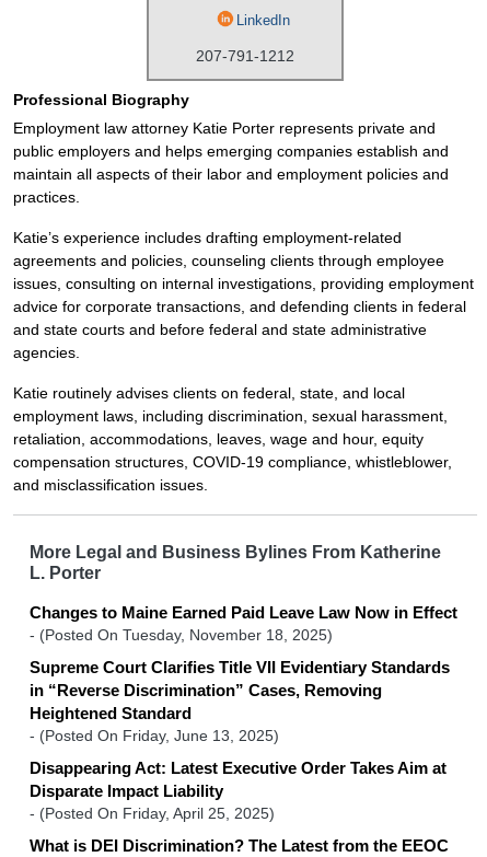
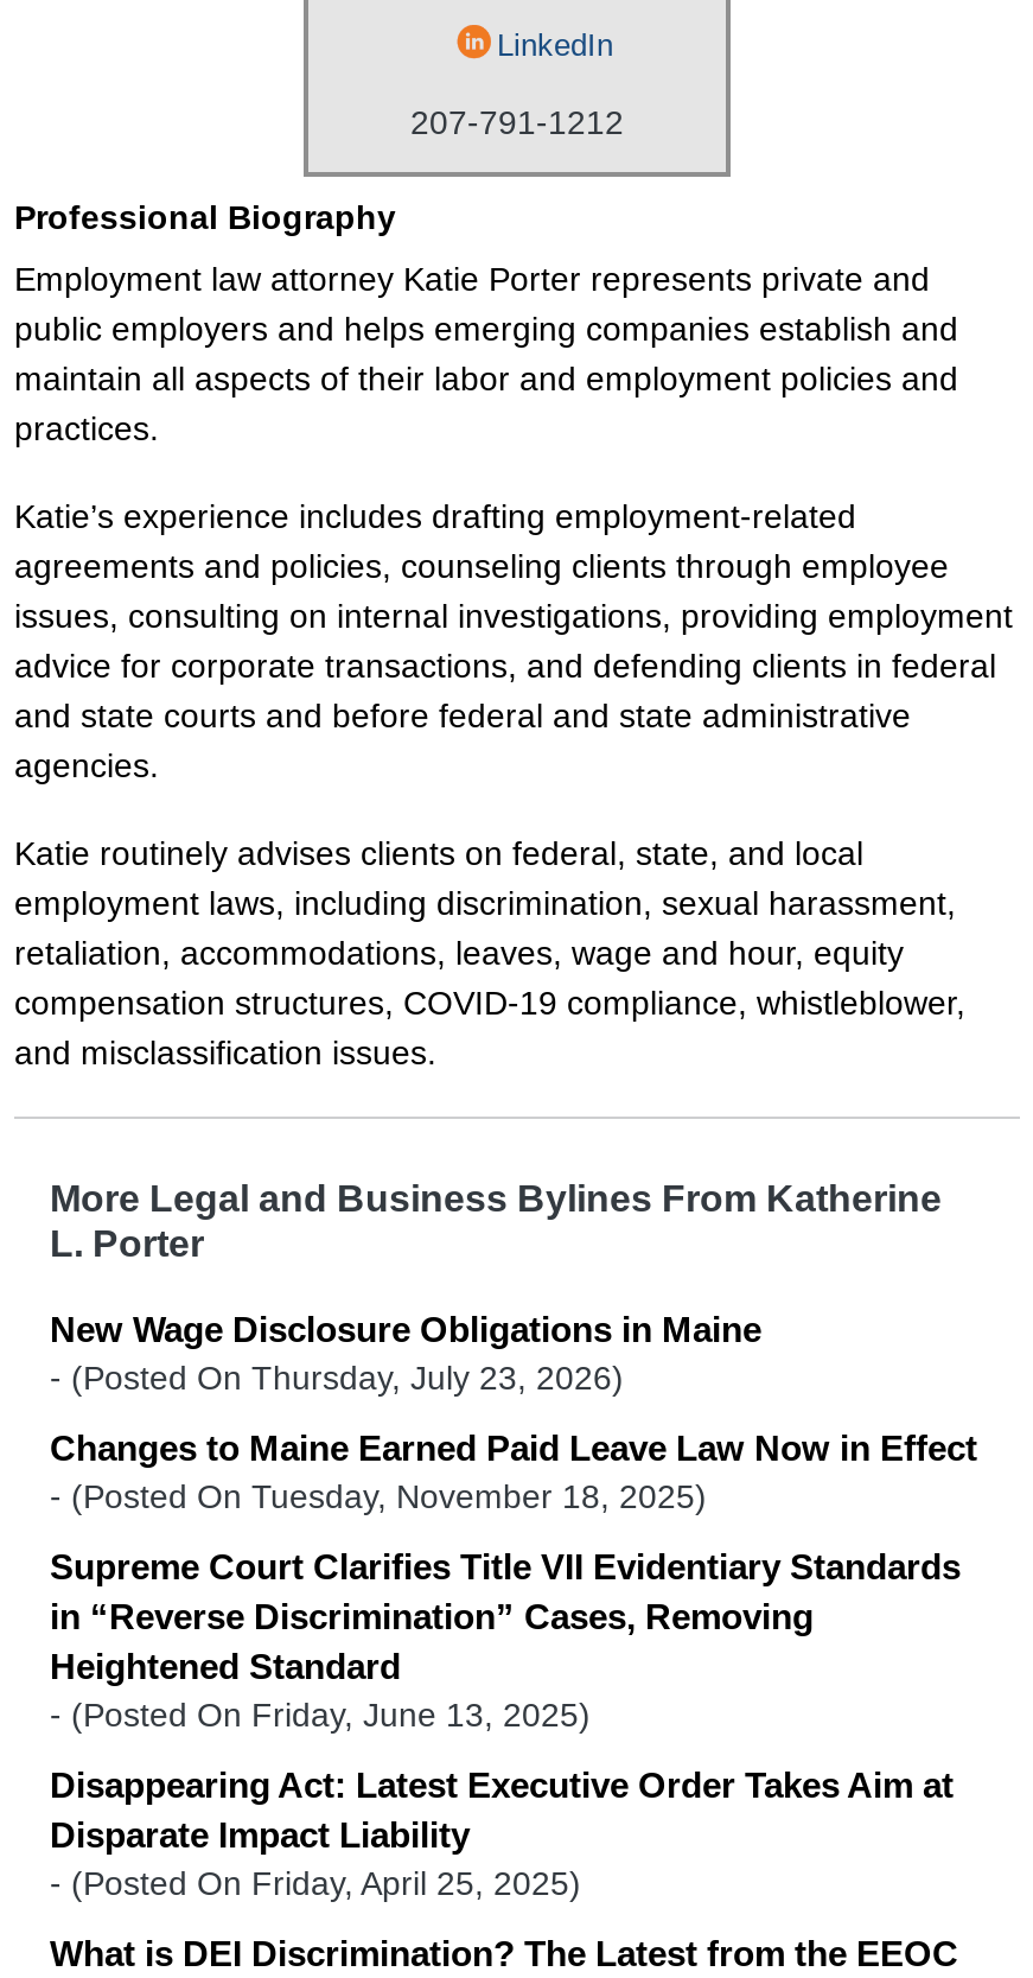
+ New Wage Disclosure Obligations in Maine
+ - (Posted On Thursday, July 23, 2026)
